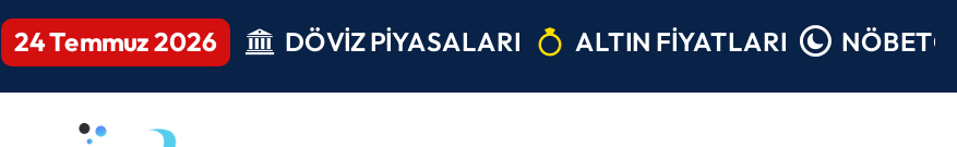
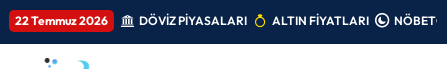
- 24 Temmuz 2026
+ 22 Temmuz 2026
